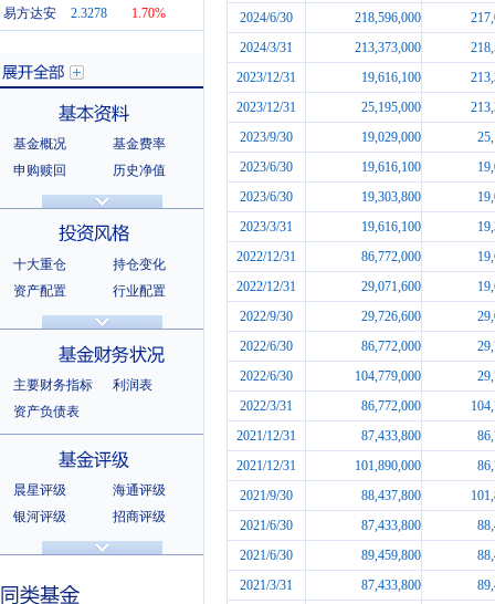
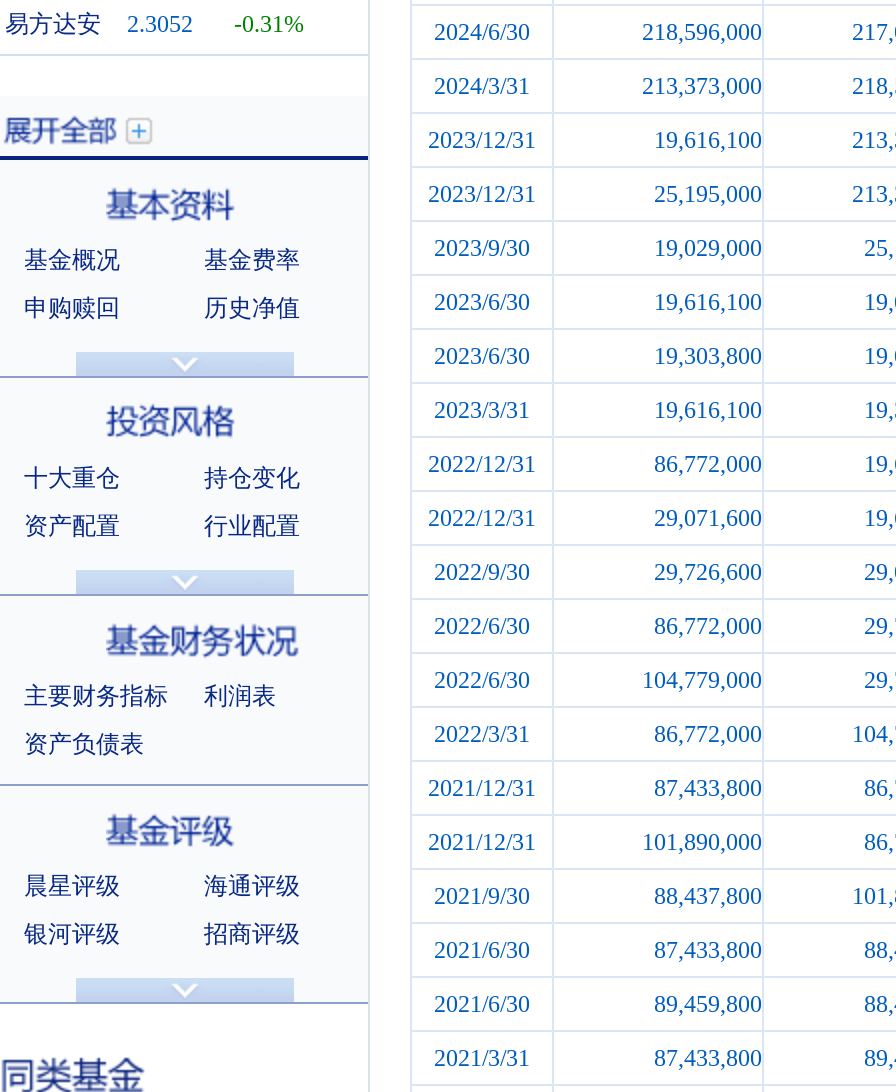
- 2.3278
+ 2.3052

- 1.70%
+ -0.31%
